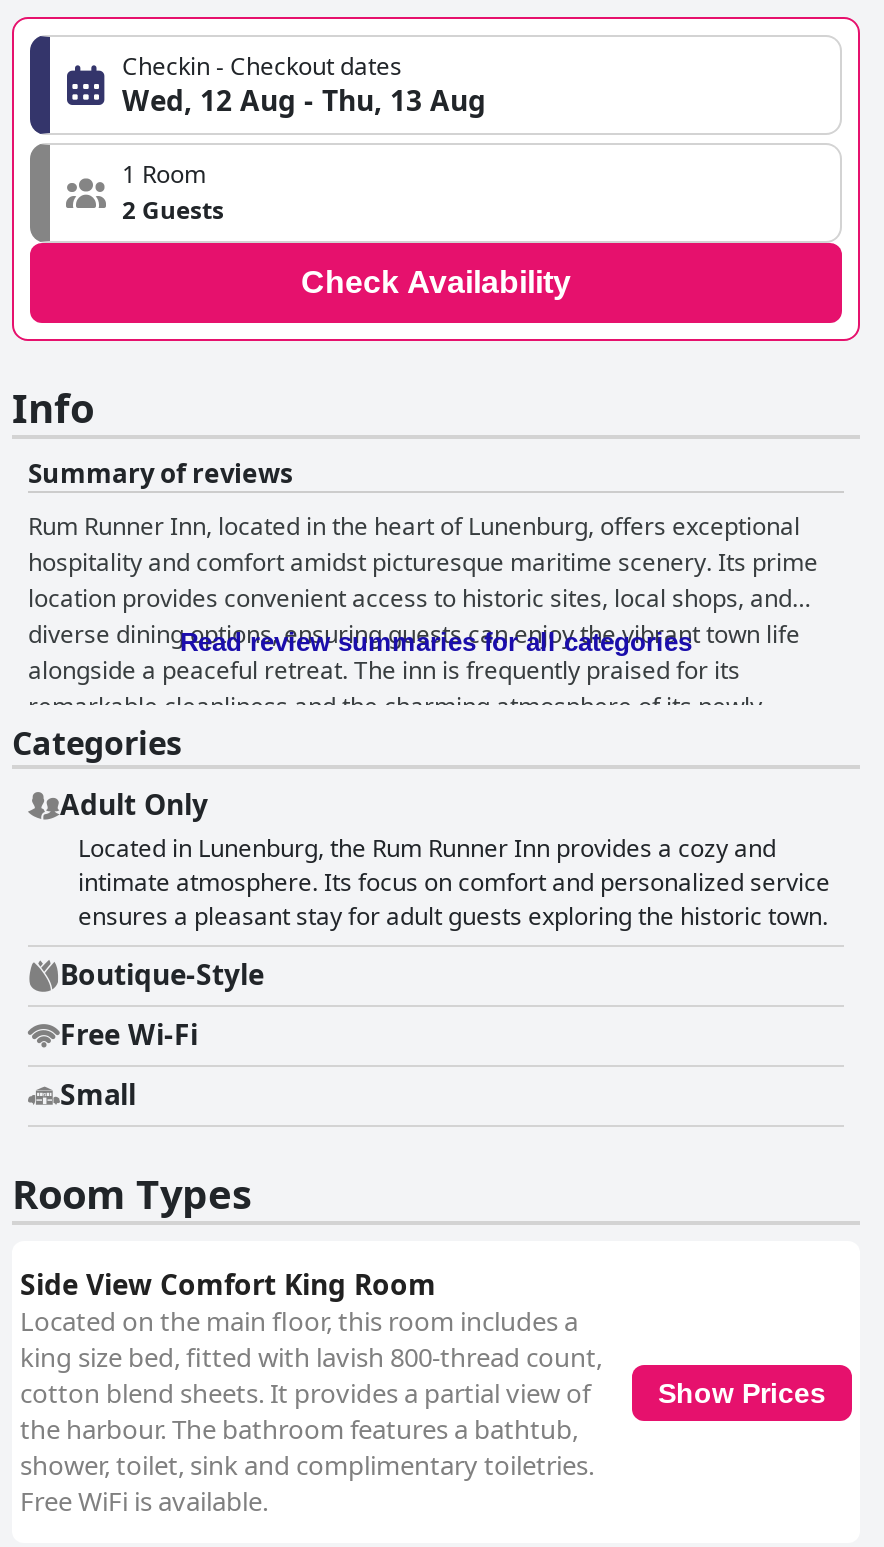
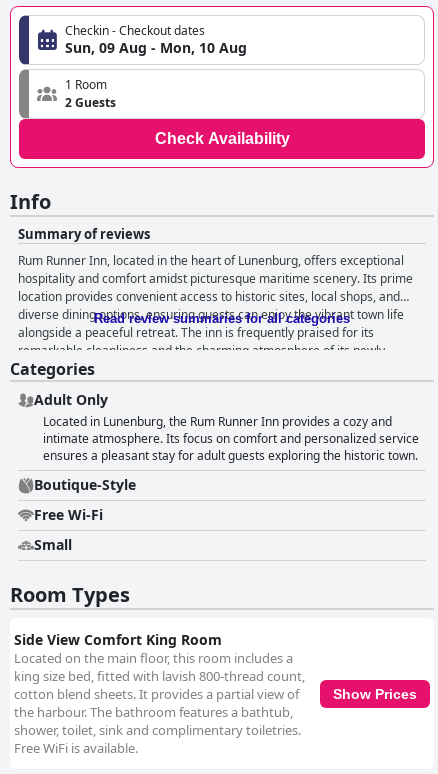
- Wed, 12 Aug - Thu, 13 Aug
+ Sun, 09 Aug - Mon, 10 Aug
